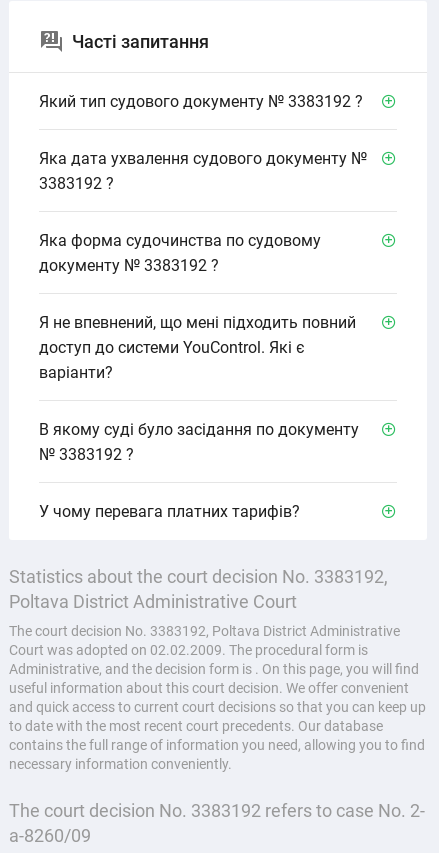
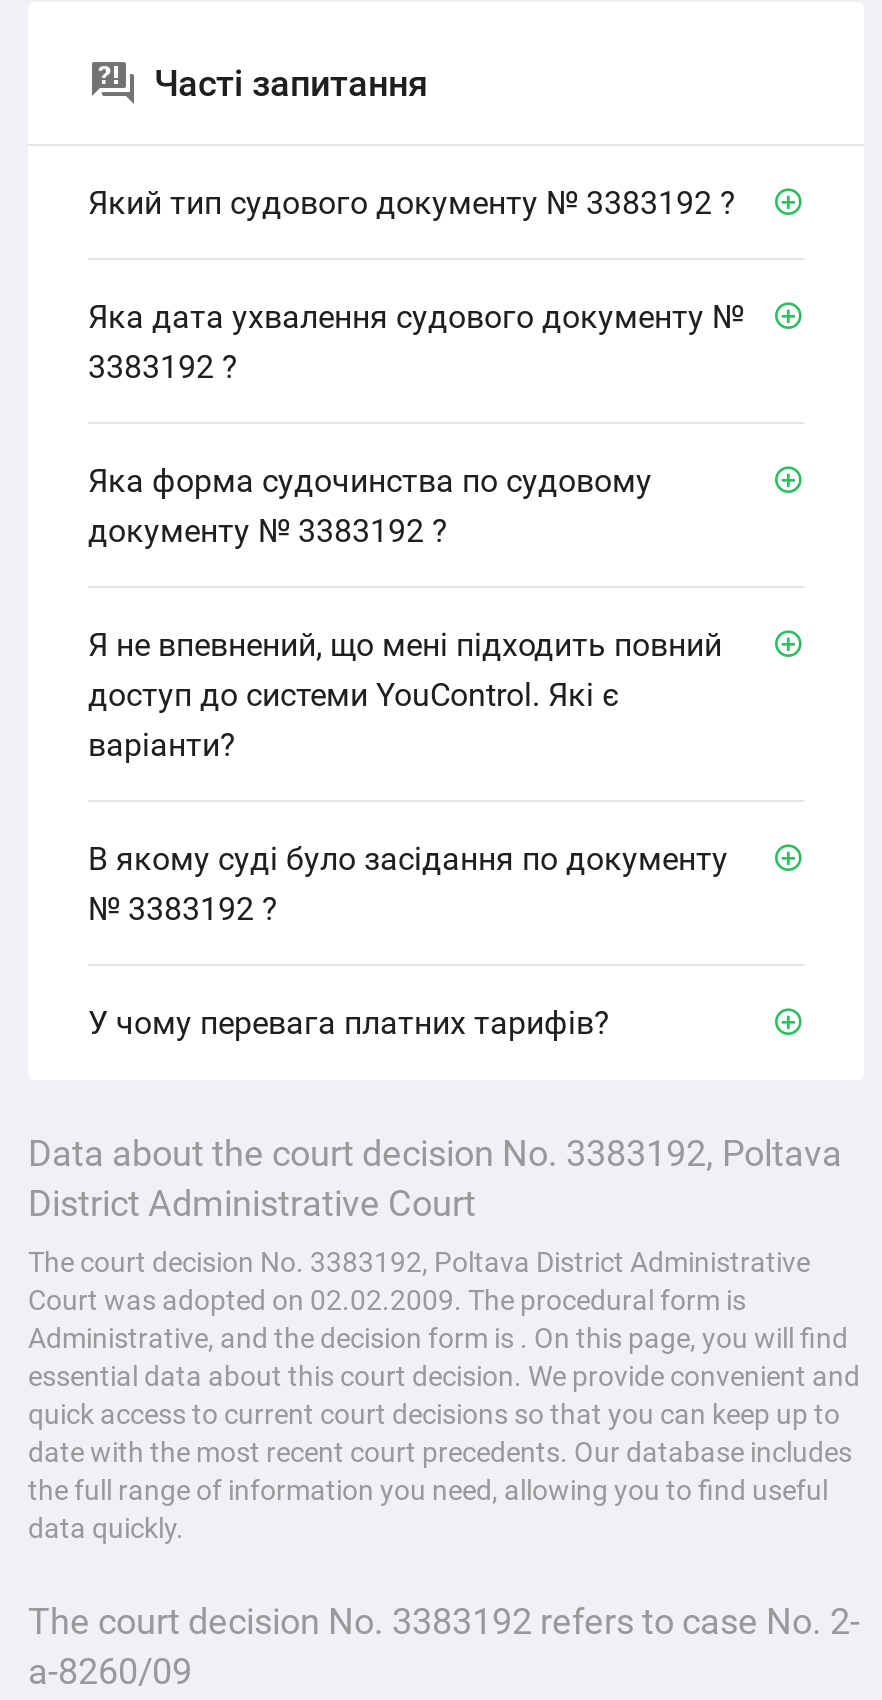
- Statistics about the court decision No. 3383192,
- Poltava District Administrative Court
+ Data about the court decision No. 3383192, Poltava
+ District Administrative Court

- useful information about this court decision. We offer convenient
- and quick access to current court decisions so that you can keep up
- to date with the most recent court precedents. Our database
- contains the full range of information you need, allowing you to find
- necessary information conveniently.
+ essential data about this court decision. We provide convenient and
+ quick access to current court decisions so that you can keep up to
+ date with the most recent court precedents. Our database includes
+ the full range of information you need, allowing you to find useful
+ data quickly.
